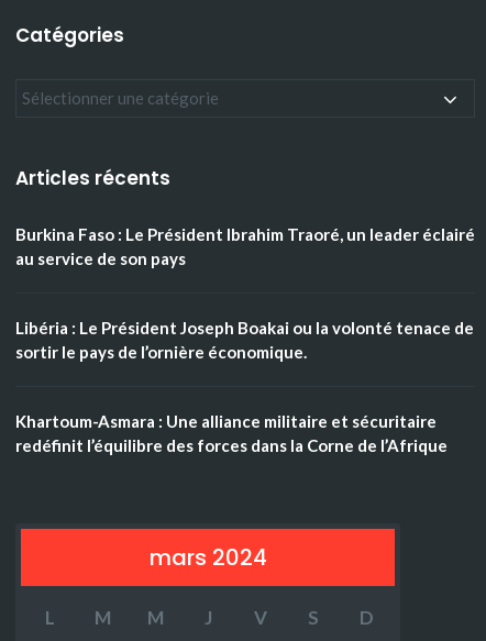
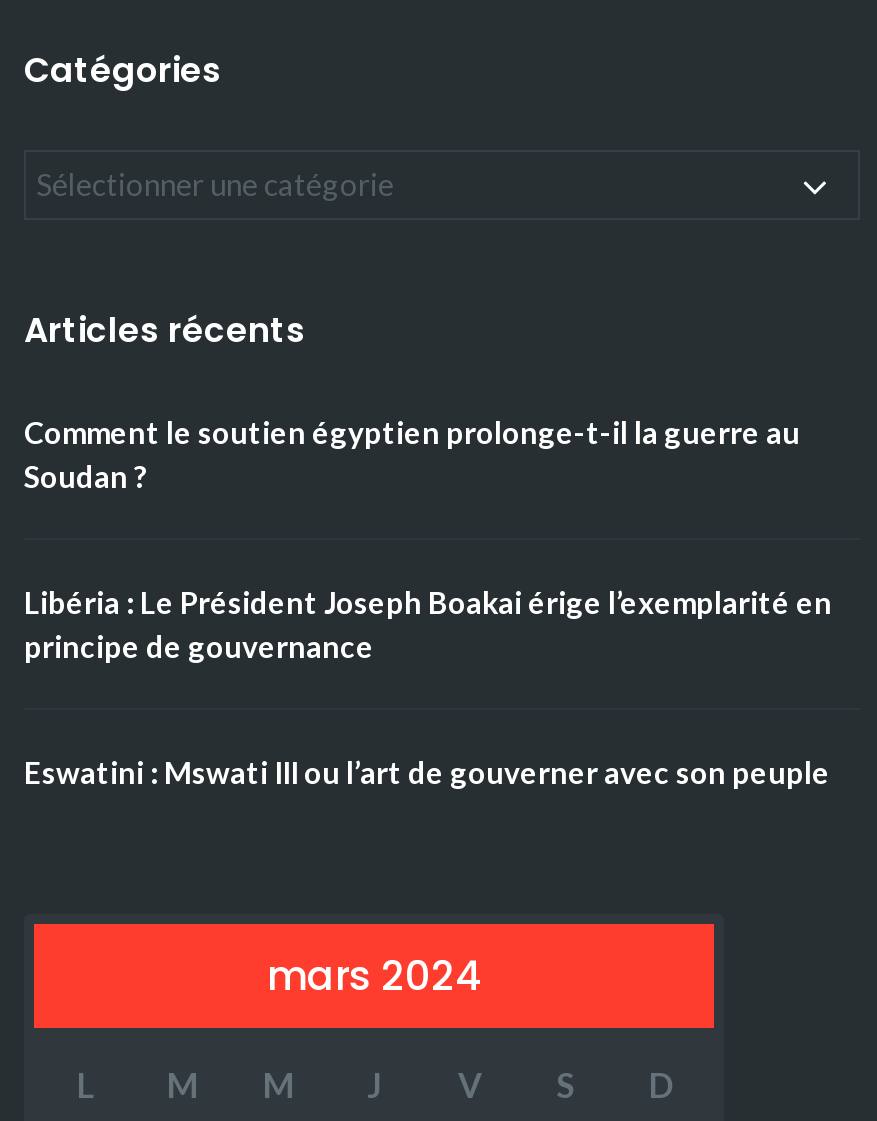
- Burkina Faso : Le Président Ibrahim Traoré, un leader éclairé
- au service de son pays
+ Comment le soutien égyptien prolonge-t-il la guerre au
+ Soudan ?

- Libéria : Le Président Joseph Boakai ou la volonté tenace de
- sortir le pays de l’ornière économique.
+ Libéria : Le Président Joseph Boakai érige l’exemplarité en
+ principe de gouvernance

- Khartoum-Asmara : Une alliance militaire et sécuritaire
- redéfinit l’équilibre des forces dans la Corne de l’Afrique
+ Eswatini : Mswati III ou l’art de gouverner avec son peuple
